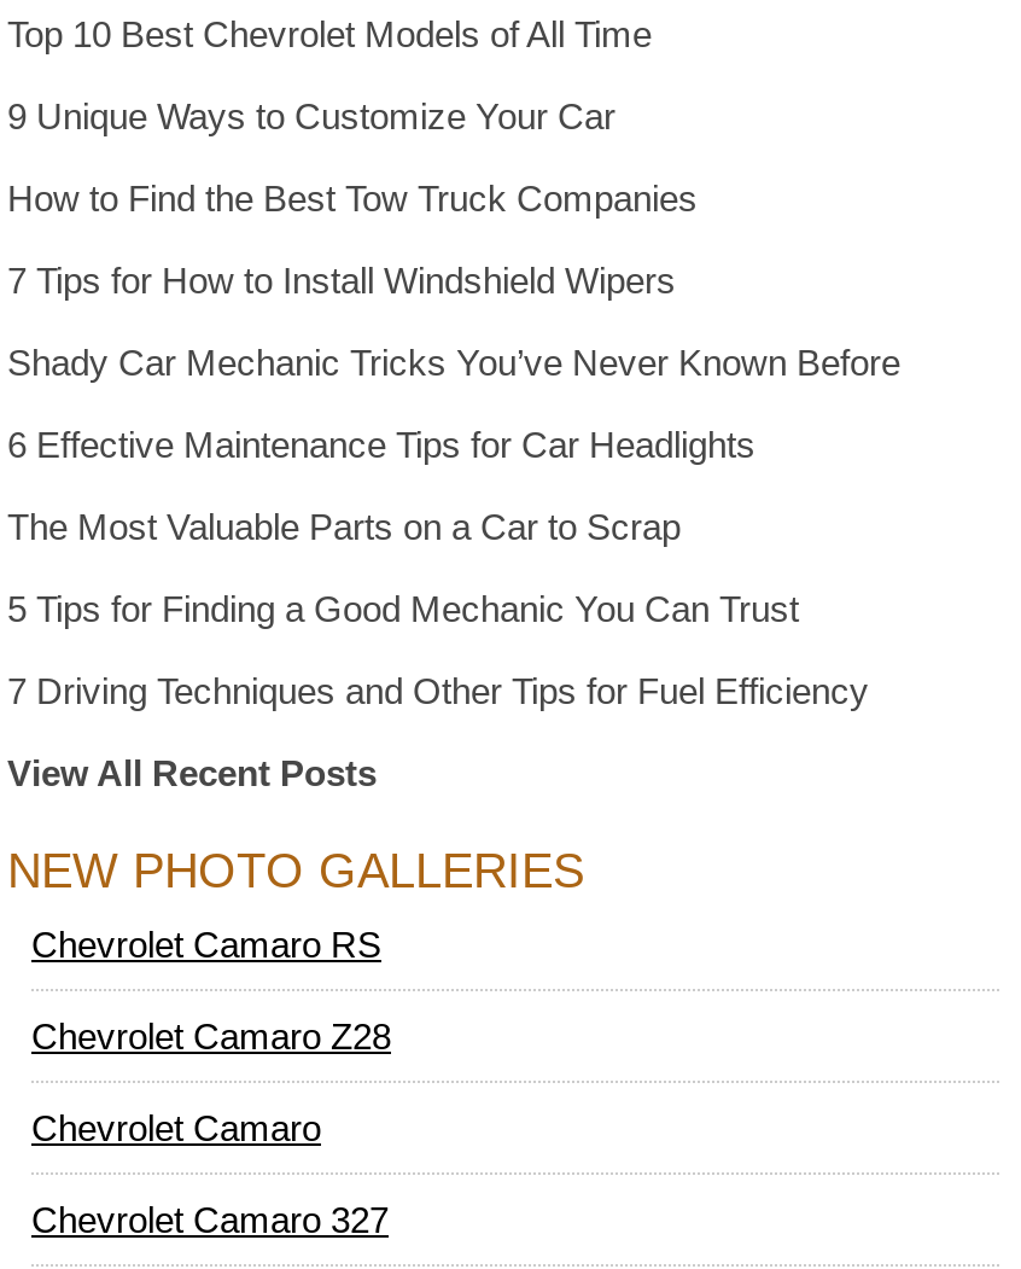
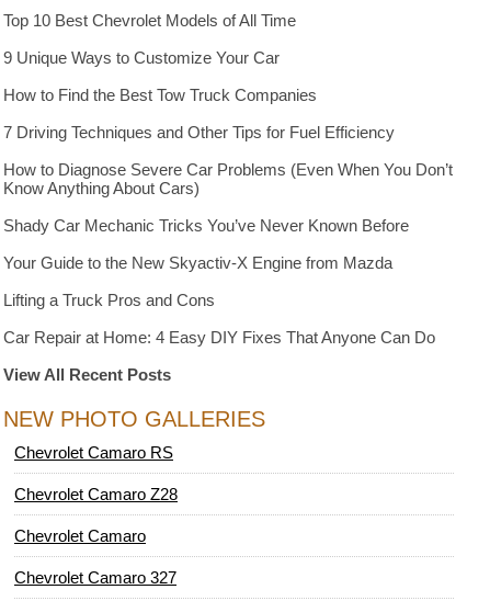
- 7 Tips for How to Install Windshield Wipers
- 6 Effective Maintenance Tips for Car Headlights
- The Most Valuable Parts on a Car to Scrap
- 5 Tips for Finding a Good Mechanic You Can Trust

moved down: Shady Car Mechanic Tricks You’ve Never Known Before

moved up: 7 Driving Techniques and Other Tips for Fuel Efficiency

+ How to Diagnose Severe Car Problems (Even When You Don’t
+ Know Anything About Cars)
+ Your Guide to the New Skyactiv-X Engine from Mazda
+ Lifting a Truck Pros and Cons
+ Car Repair at Home: 4 Easy DIY Fixes That Anyone Can Do
